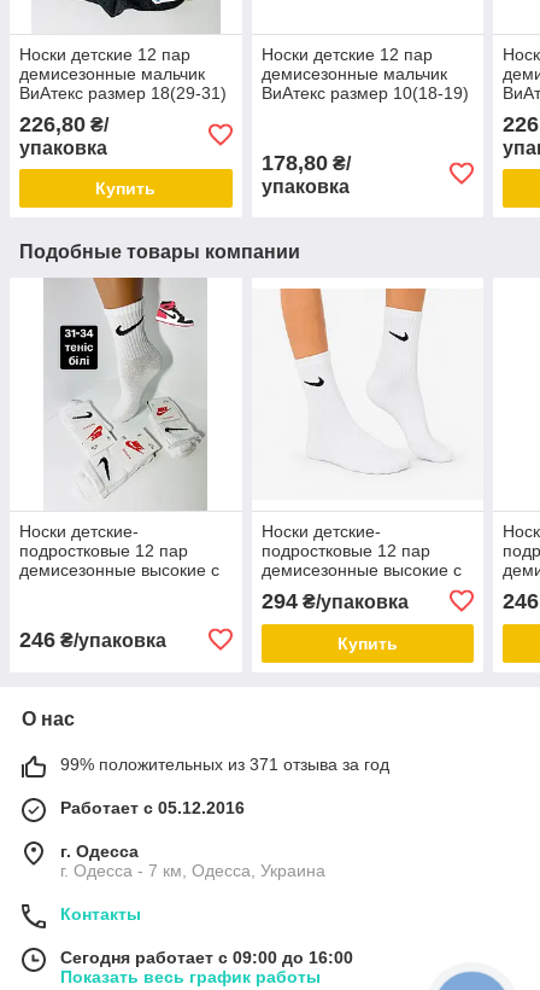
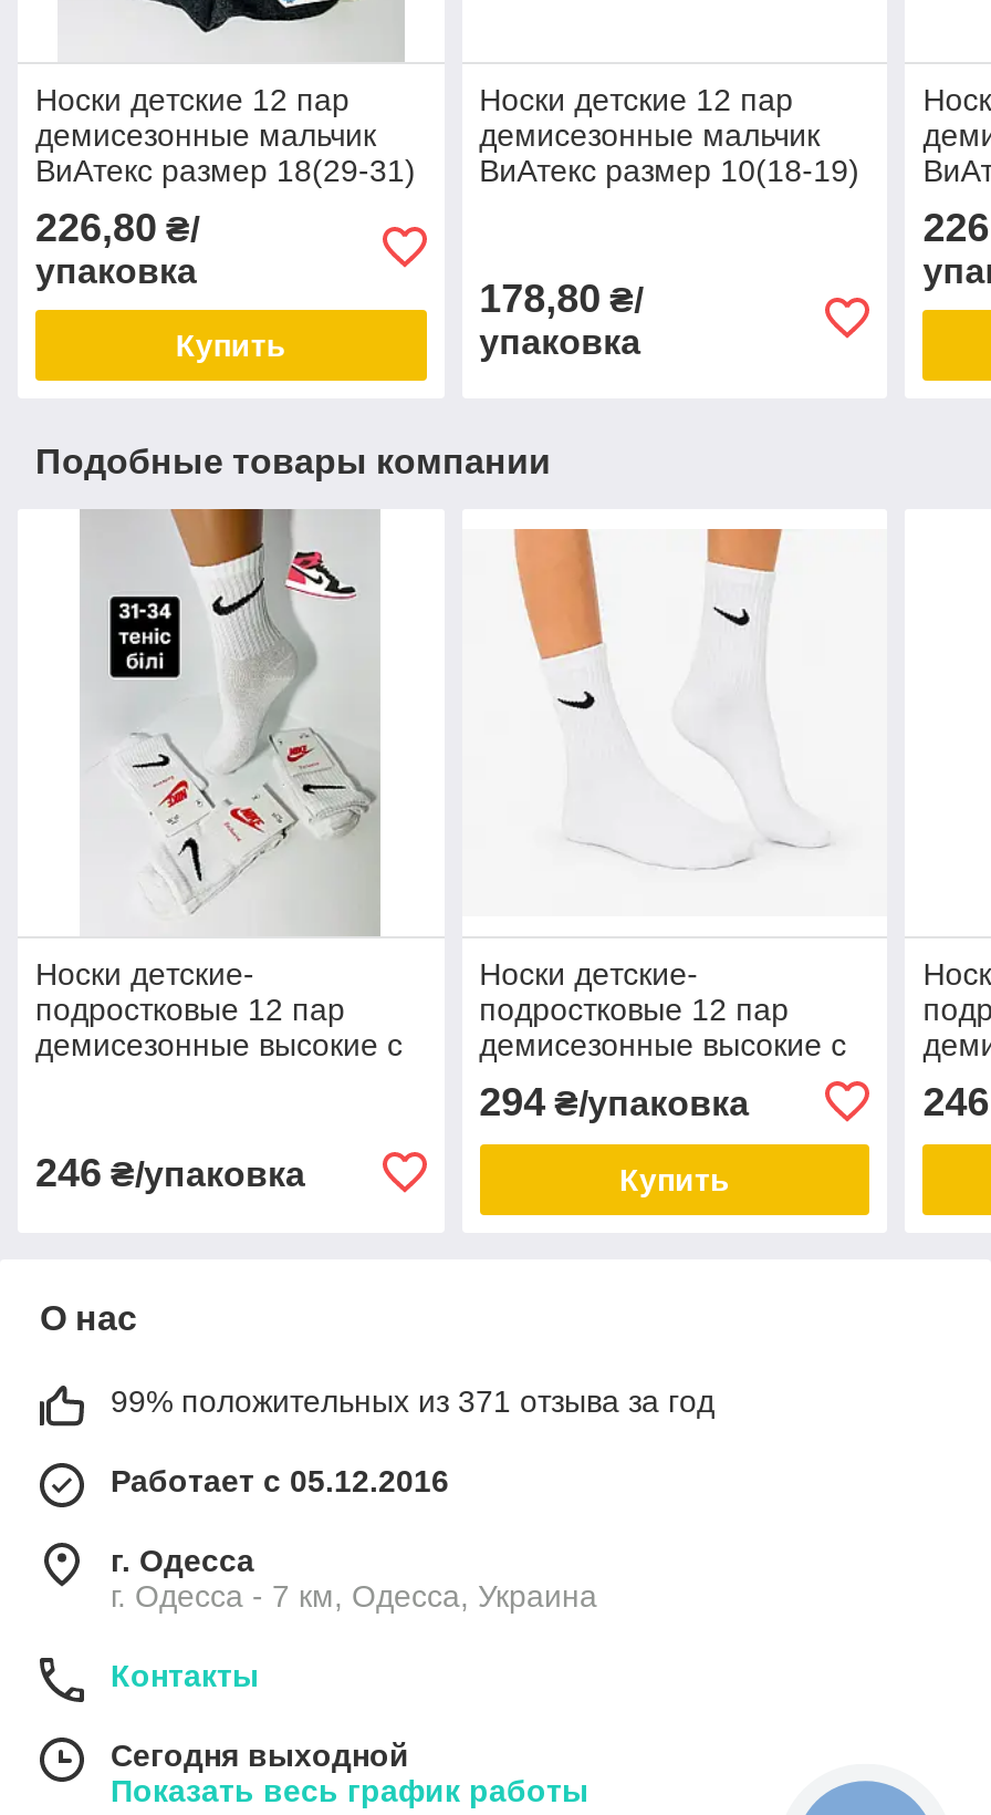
- Сегодня работает с 09:00 до 16:00
+ Сегодня выходной
